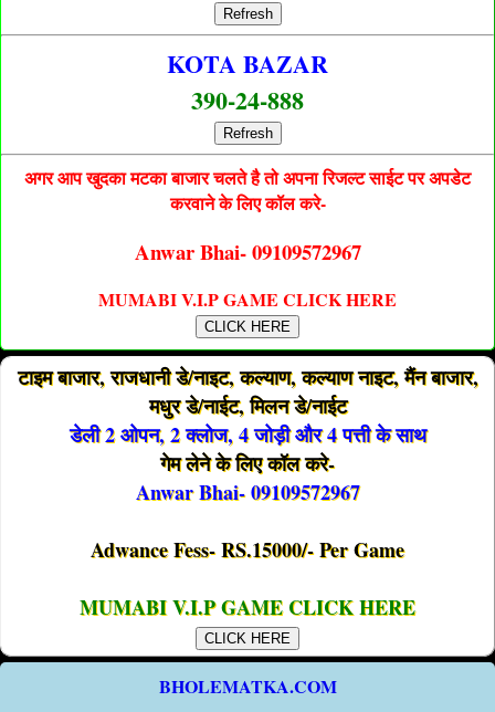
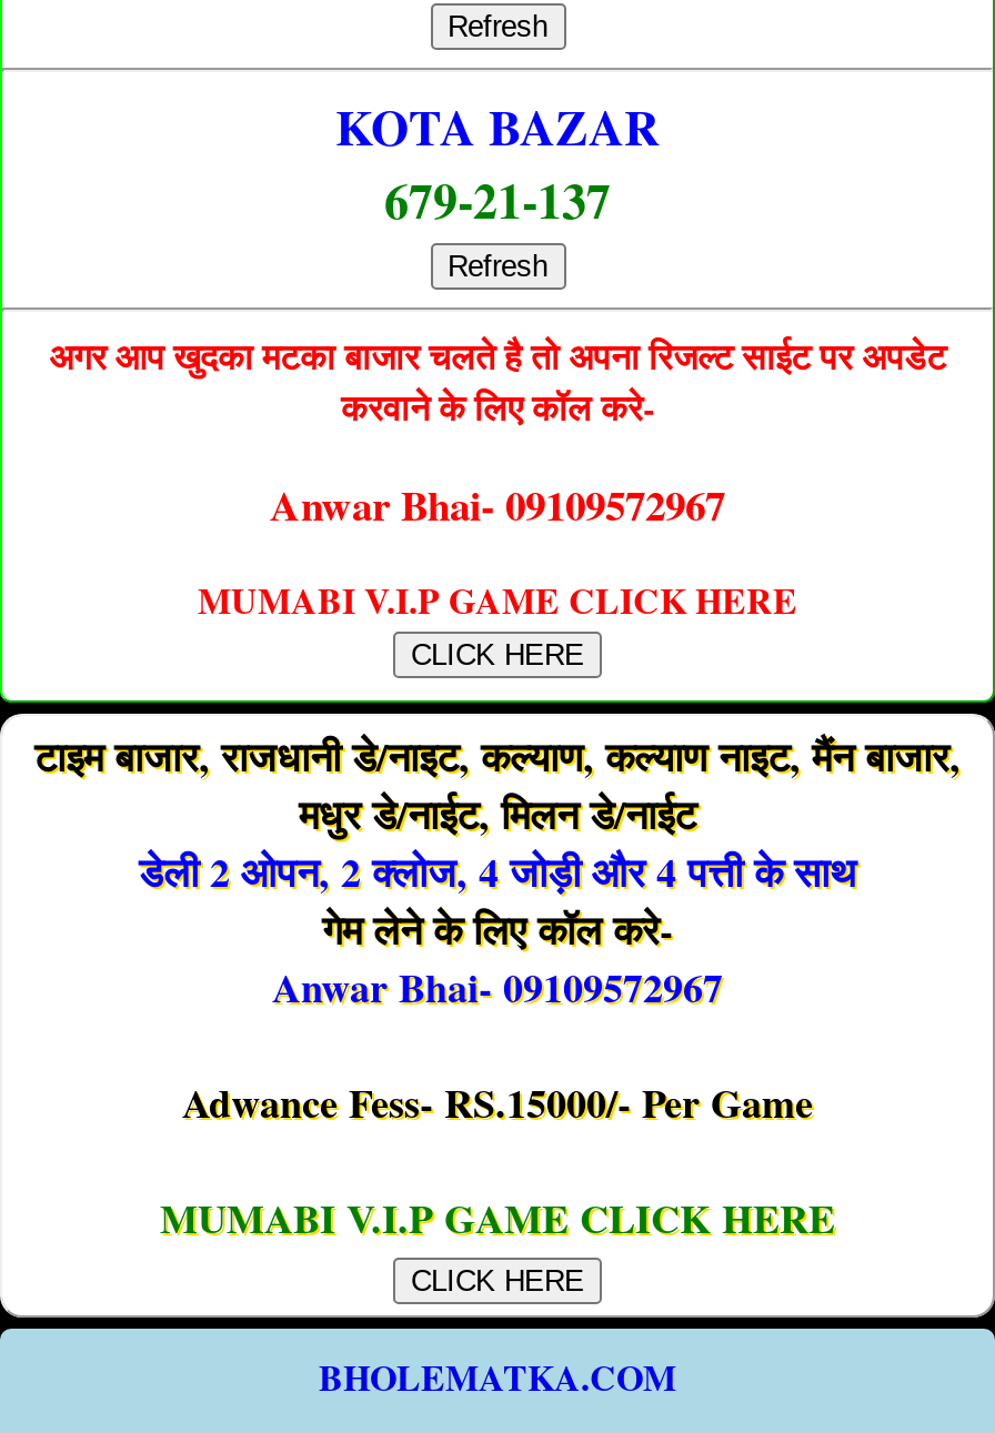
- 390-24-888
+ 679-21-137
